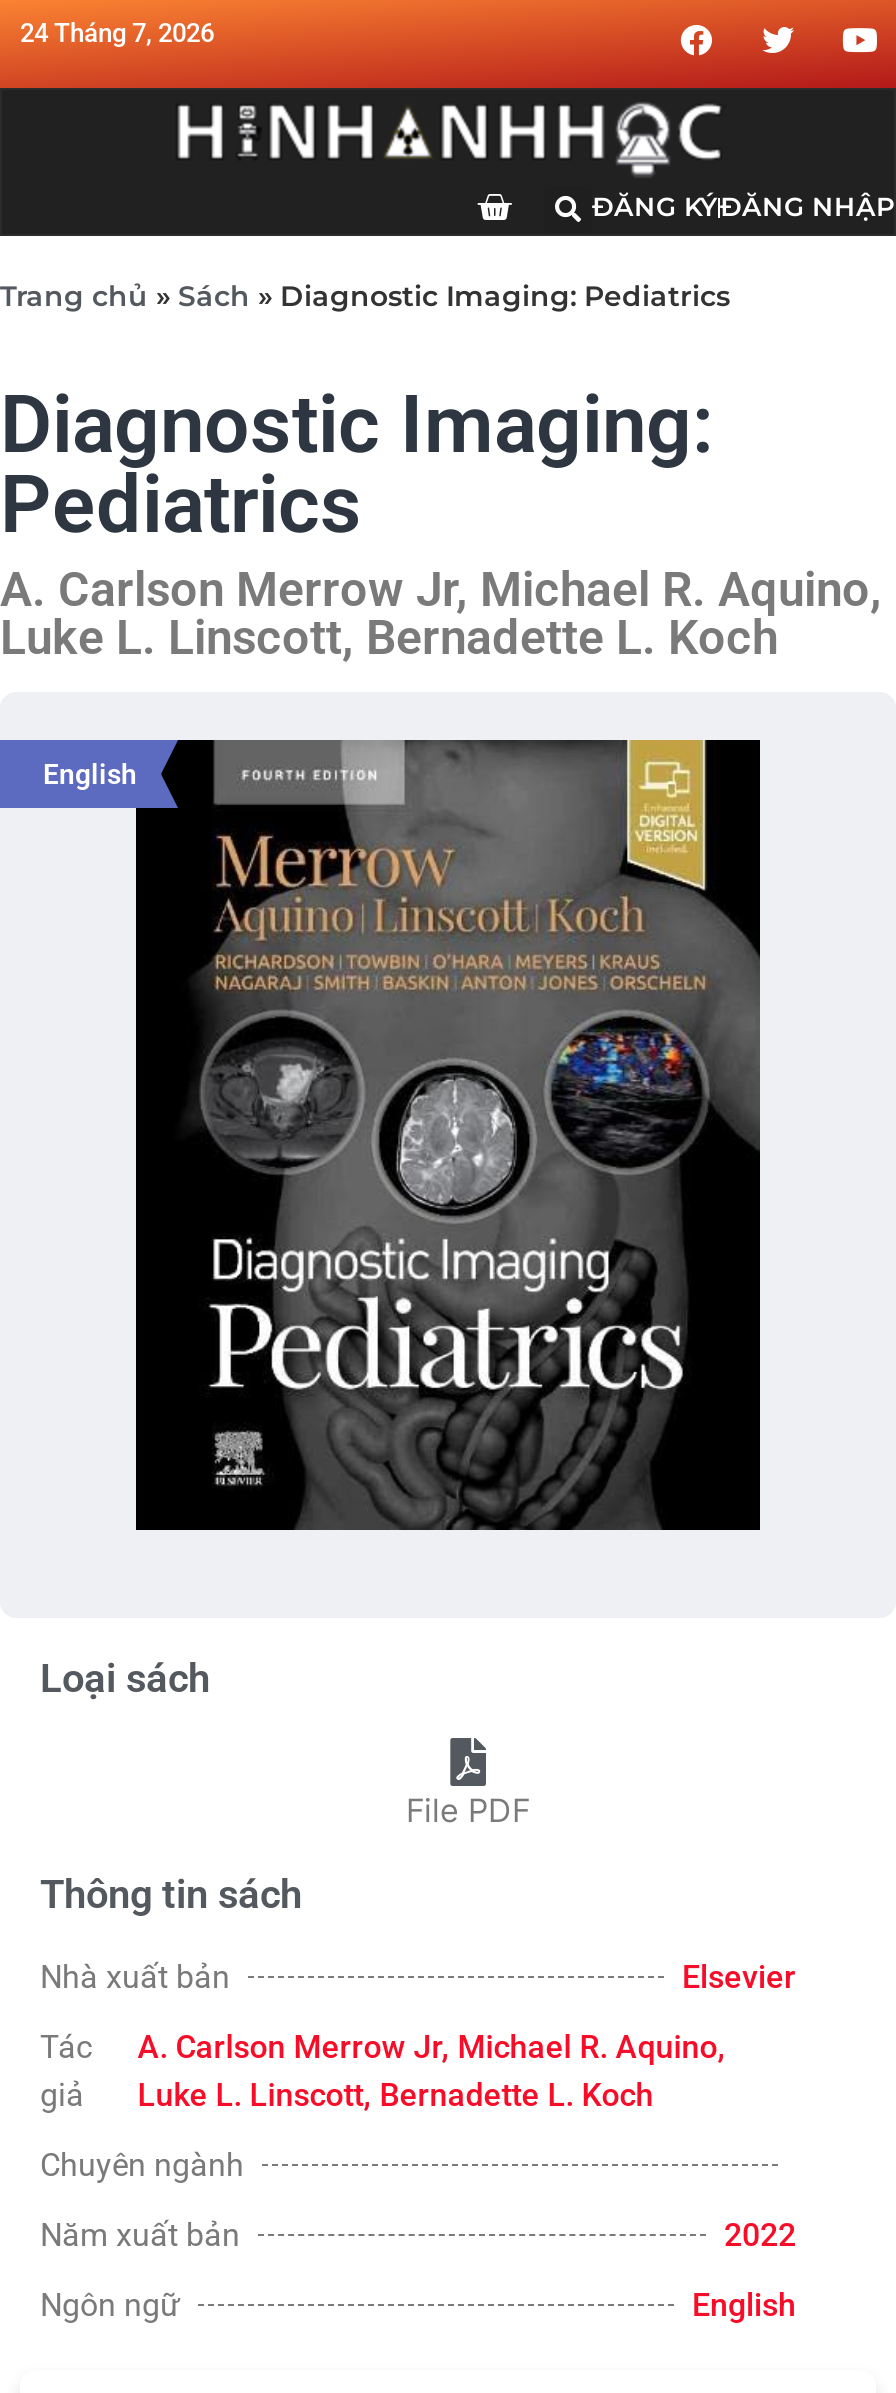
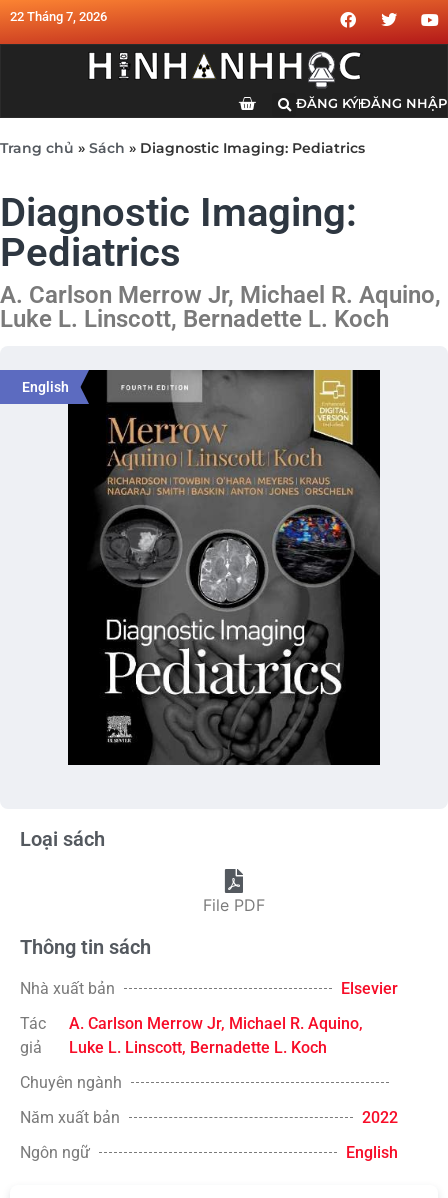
- 24 Tháng 7, 2026
+ 22 Tháng 7, 2026
